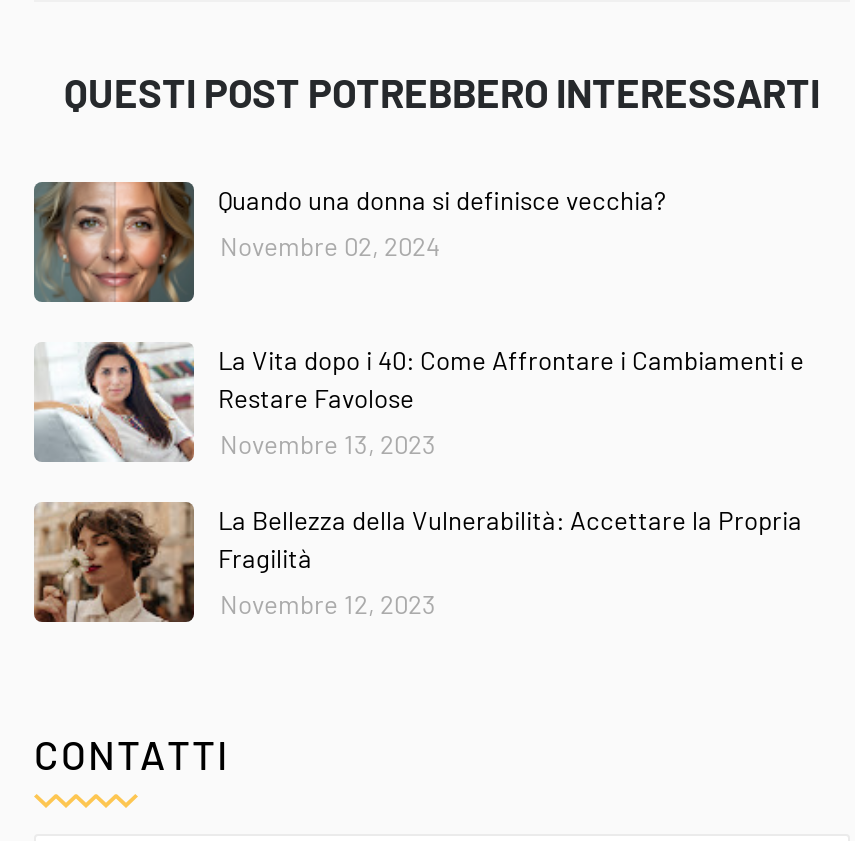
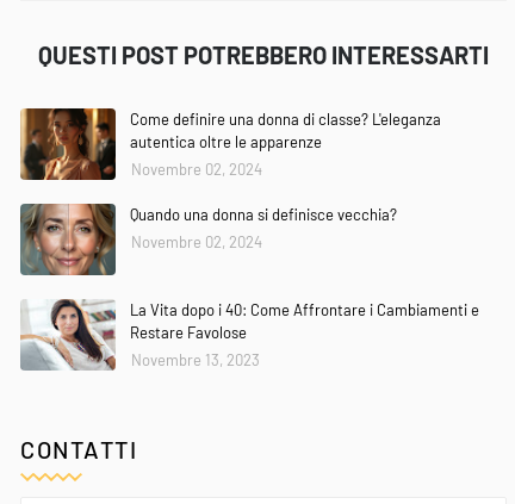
+ [image]
+ Come definire una donna di classe? L'eleganza
+ autentica oltre le apparenze
+ Novembre 02, 2024

moved down: [image] | Quando una donna si definisce vecchia? | Novembre 02, 2024 | La Vita dopo i 40: Come Affrontare i Cambiamenti e | Restare Favolose | Novembre 13, 2023

- [image]
- La Bellezza della Vulnerabilità: Accettare la Propria
- Fragilità
- Novembre 12, 2023
